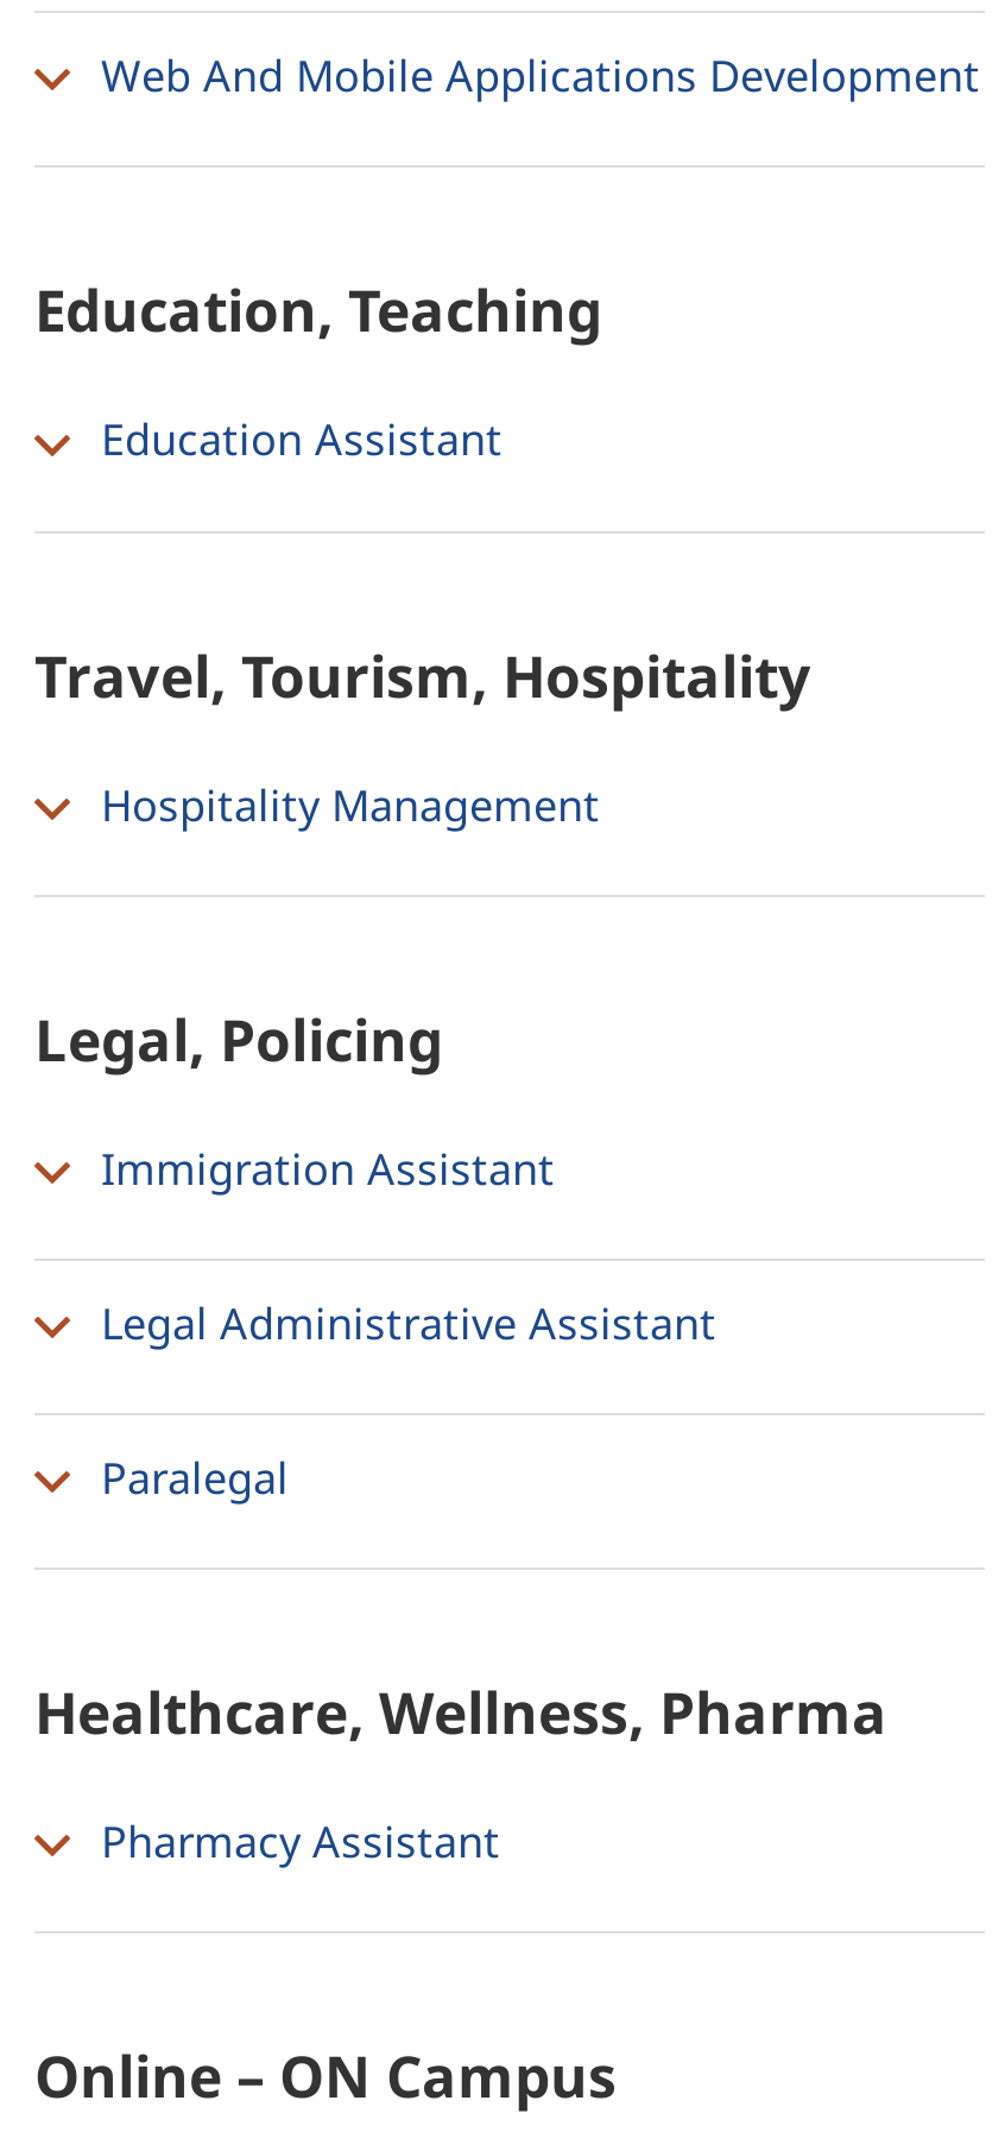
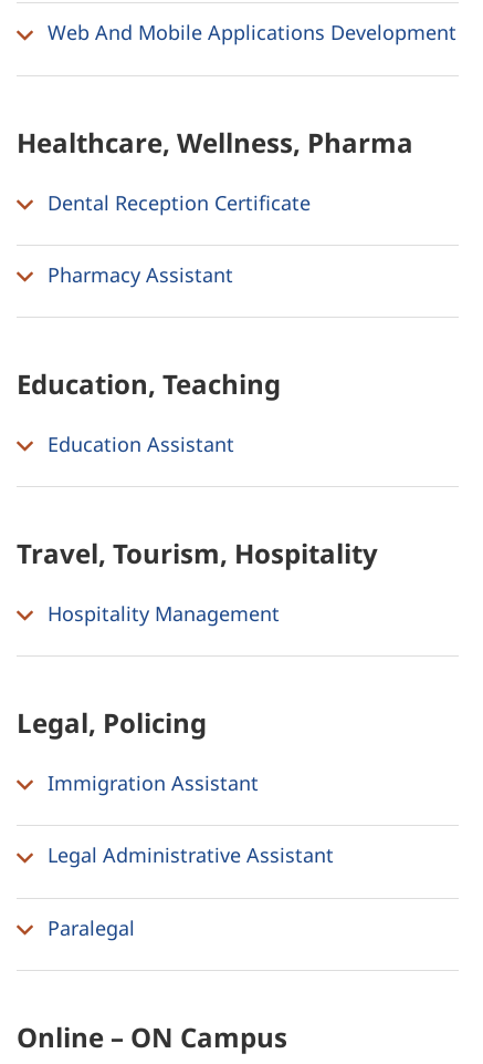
+ Dental Reception Certificate

moved down: Education, Teaching | Education Assistant | Travel, Tourism, Hospitality | Hospitality Management | Legal, Policing | Immigration Assistant | Legal Administrative Assistant | Paralegal

moved up: Healthcare, Wellness, Pharma

moved up: Pharmacy Assistant
